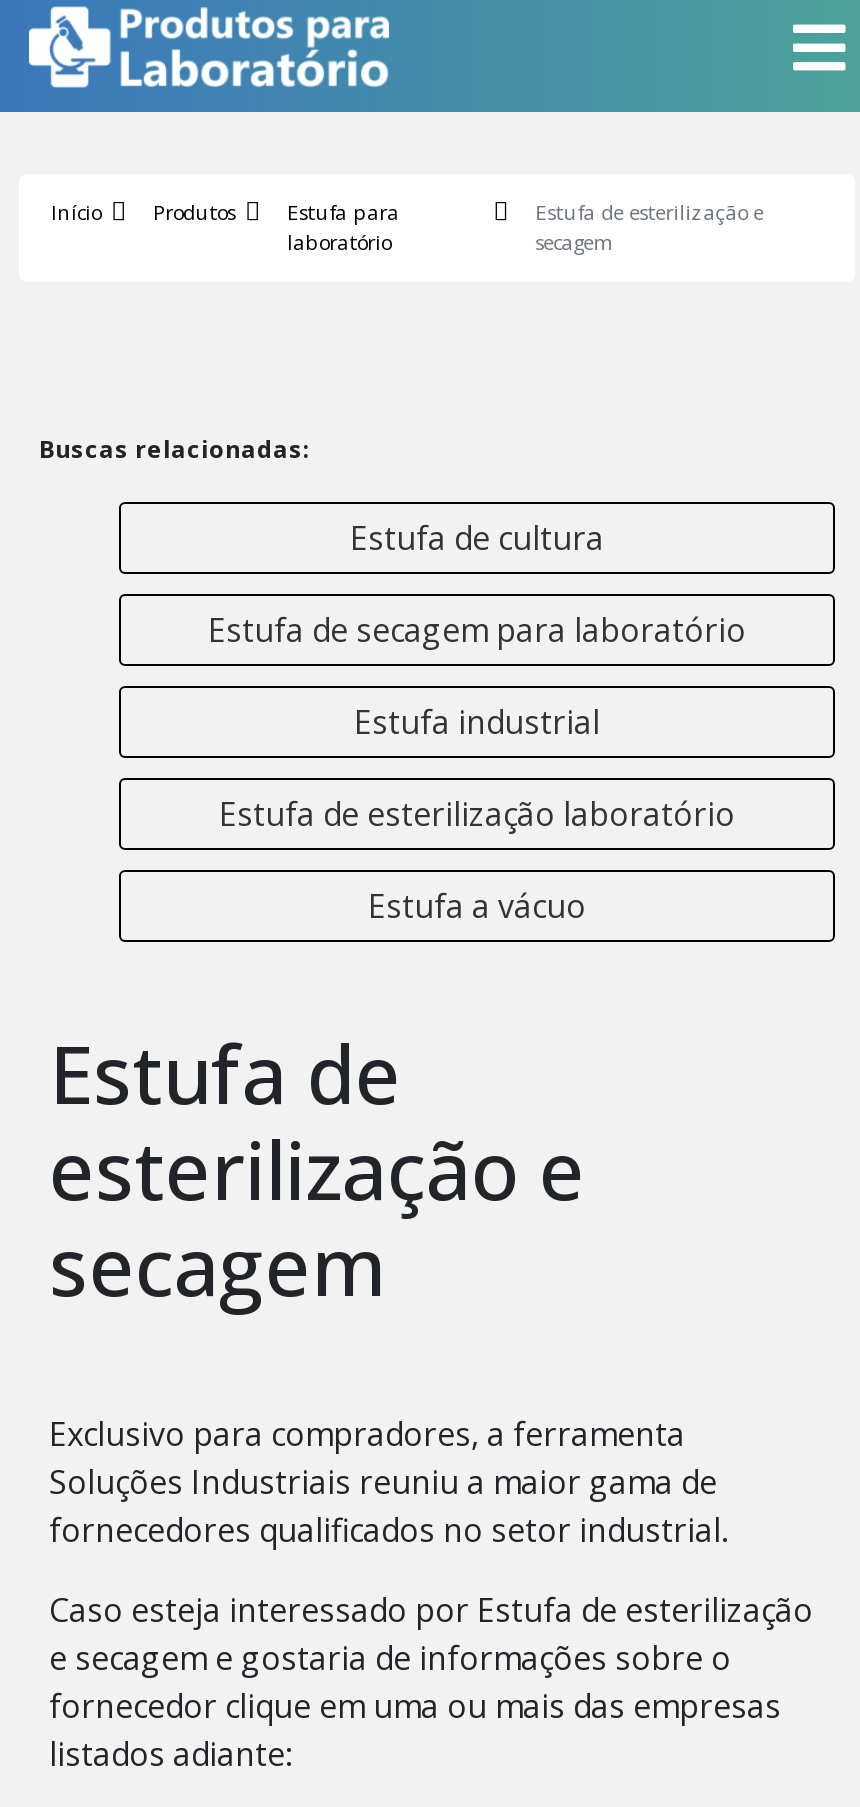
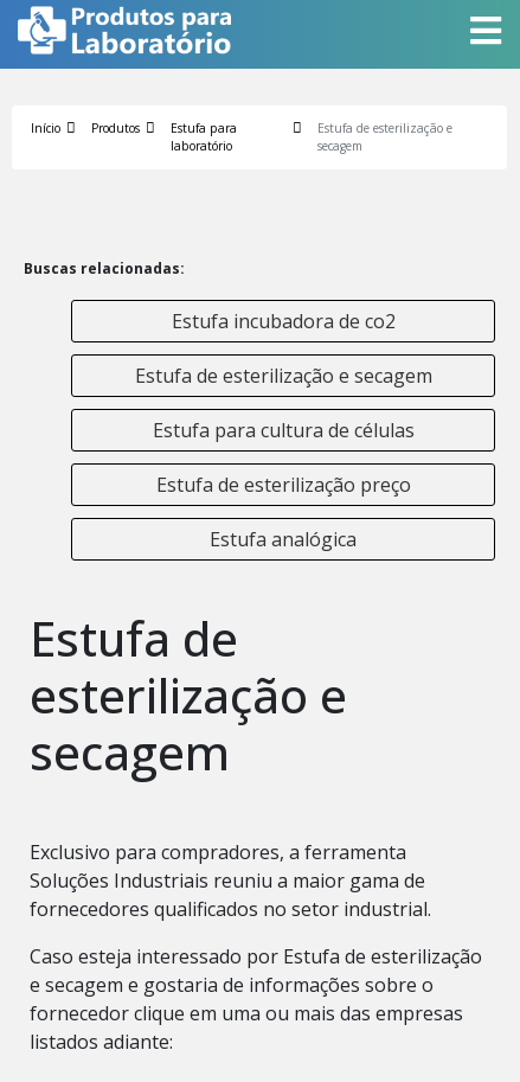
- Estufa de cultura
+ Estufa incubadora de co2

- Estufa de secagem para laboratório
+ Estufa de esterilização e secagem

- Estufa industrial
+ Estufa para cultura de células

- Estufa de esterilização laboratório
+ Estufa de esterilização preço

- Estufa a vácuo
+ Estufa analógica
